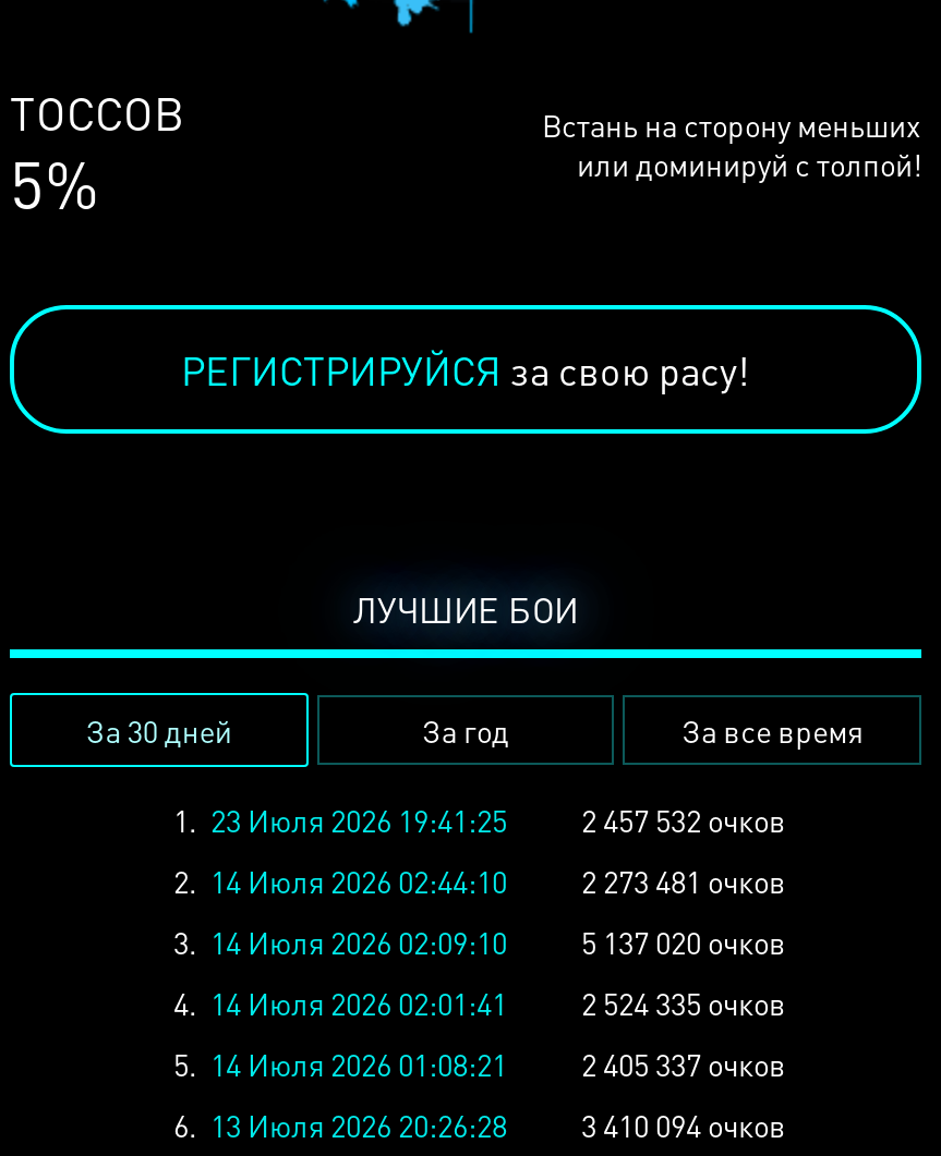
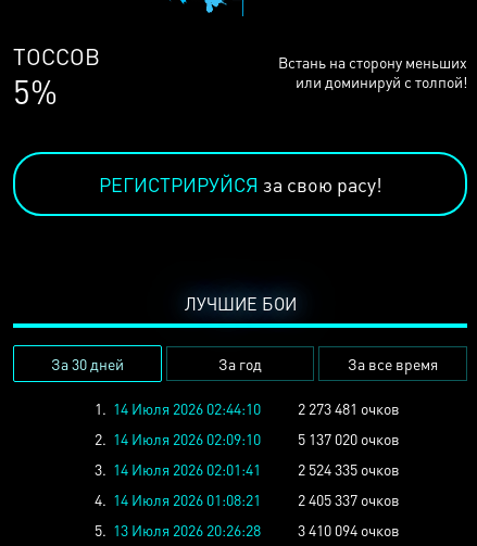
- 1. 23 Июля 2026 19:41:25
- 2 457 532 очков
- 2. 14 Июля 2026 02:44:10
+ 1. 14 Июля 2026 02:44:10

- 3. 14 Июля 2026 02:09:10 5 137 020 очков
+ 2. 14 Июля 2026 02:09:10 5 137 020 очков

- 4. 14 Июля 2026 02:01:41 2 524 335 очков
+ 3. 14 Июля 2026 02:01:41 2 524 335 очков

- 5. 14 Июля 2026 01:08:21 2 405 337 очков
+ 4. 14 Июля 2026 01:08:21 2 405 337 очков

- 6. 13 Июля 2026 20:26:28 3 410 094 очков
+ 5. 13 Июля 2026 20:26:28 3 410 094 очков
